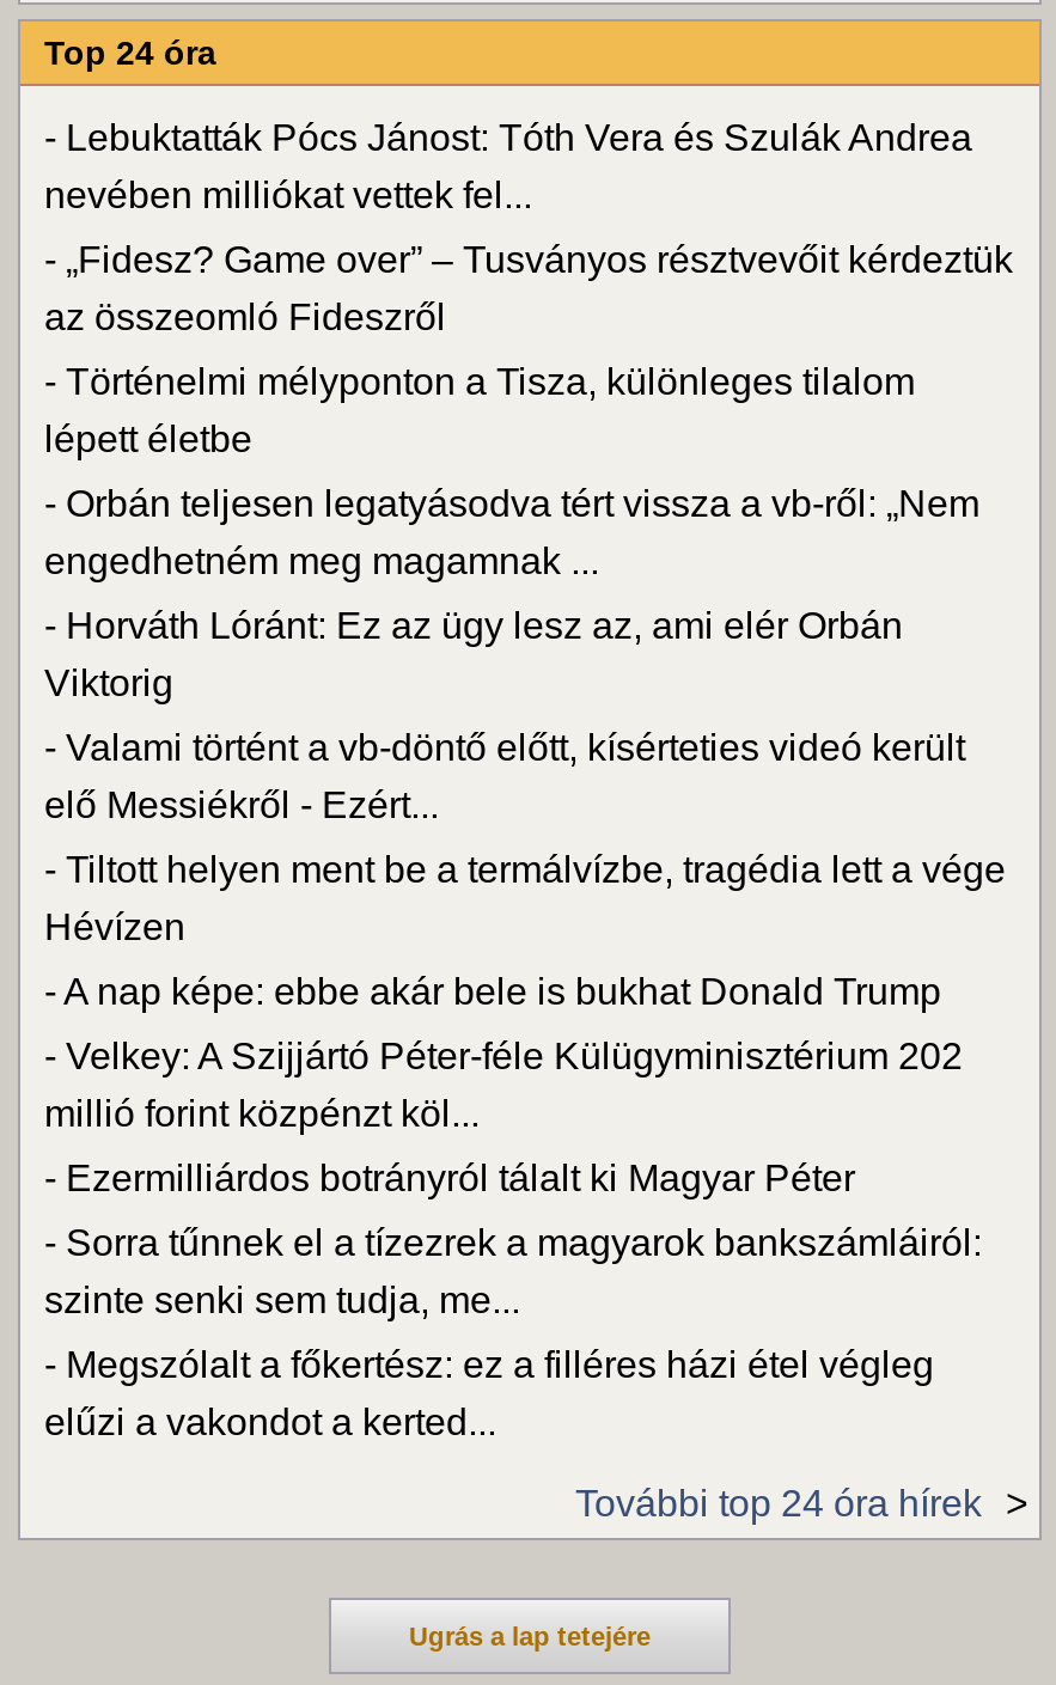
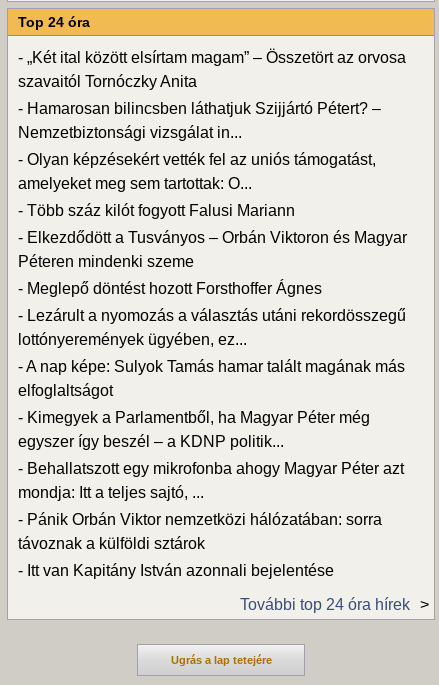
- - Lebuktatták Pócs Jánost: Tóth Vera és Szulák Andrea
- nevében milliókat vettek fel...
+ - „Két ital között elsírtam magam” – Összetört az orvosa
+ szavaitól Tornóczky Anita

- - „Fidesz? Game over” – Tusványos résztvevőit kérdeztük
- az összeomló Fideszről
+ - Hamarosan bilincsben láthatjuk Szijjártó Pétert? –
+ Nemzetbiztonsági vizsgálat in...

- - Történelmi mélyponton a Tisza, különleges tilalom
- lépett életbe
+ - Olyan képzésekért vették fel az uniós támogatást,
+ amelyeket meg sem tartottak: O...

- - Orbán teljesen legatyásodva tért vissza a vb-ről: „Nem
- engedhetném meg magamnak ...
+ - Több száz kilót fogyott Falusi Mariann

- - Horváth Lóránt: Ez az ügy lesz az, ami elér Orbán
- Viktorig
+ - Elkezdődött a Tusványos – Orbán Viktoron és Magyar
+ Péteren mindenki szeme

- - Valami történt a vb-döntő előtt, kísérteties videó került
- elő Messiékről - Ezért...
+ - Meglepő döntést hozott Forsthoffer Ágnes

- - Tiltott helyen ment be a termálvízbe, tragédia lett a vége
- Hévízen
+ - Lezárult a nyomozás a választás utáni rekordösszegű
+ lottónyeremények ügyében, ez...

- - A nap képe: ebbe akár bele is bukhat Donald Trump
+ - A nap képe: Sulyok Tamás hamar talált magának más
+ elfoglaltságot

- - Velkey: A Szijjártó Péter-féle Külügyminisztérium 202
- millió forint közpénzt köl...
+ - Kimegyek a Parlamentből, ha Magyar Péter még
+ egyszer így beszél – a KDNP politik...

- - Ezermilliárdos botrányról tálalt ki Magyar Péter
+ - Behallatszott egy mikrofonba ahogy Magyar Péter azt
+ mondja: Itt a teljes sajtó, ...

- - Sorra tűnnek el a tízezrek a magyarok bankszámláiról:
- szinte senki sem tudja, me...
+ - Pánik Orbán Viktor nemzetközi hálózatában: sorra
+ távoznak a külföldi sztárok

- - Megszólalt a főkertész: ez a filléres házi étel végleg
- elűzi a vakondot a kerted...
+ - Itt van Kapitány István azonnali bejelentése
